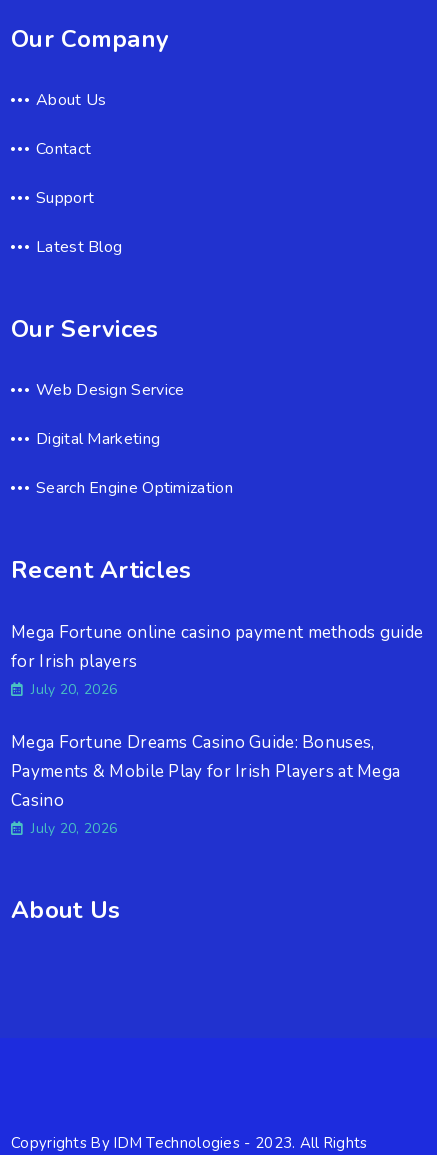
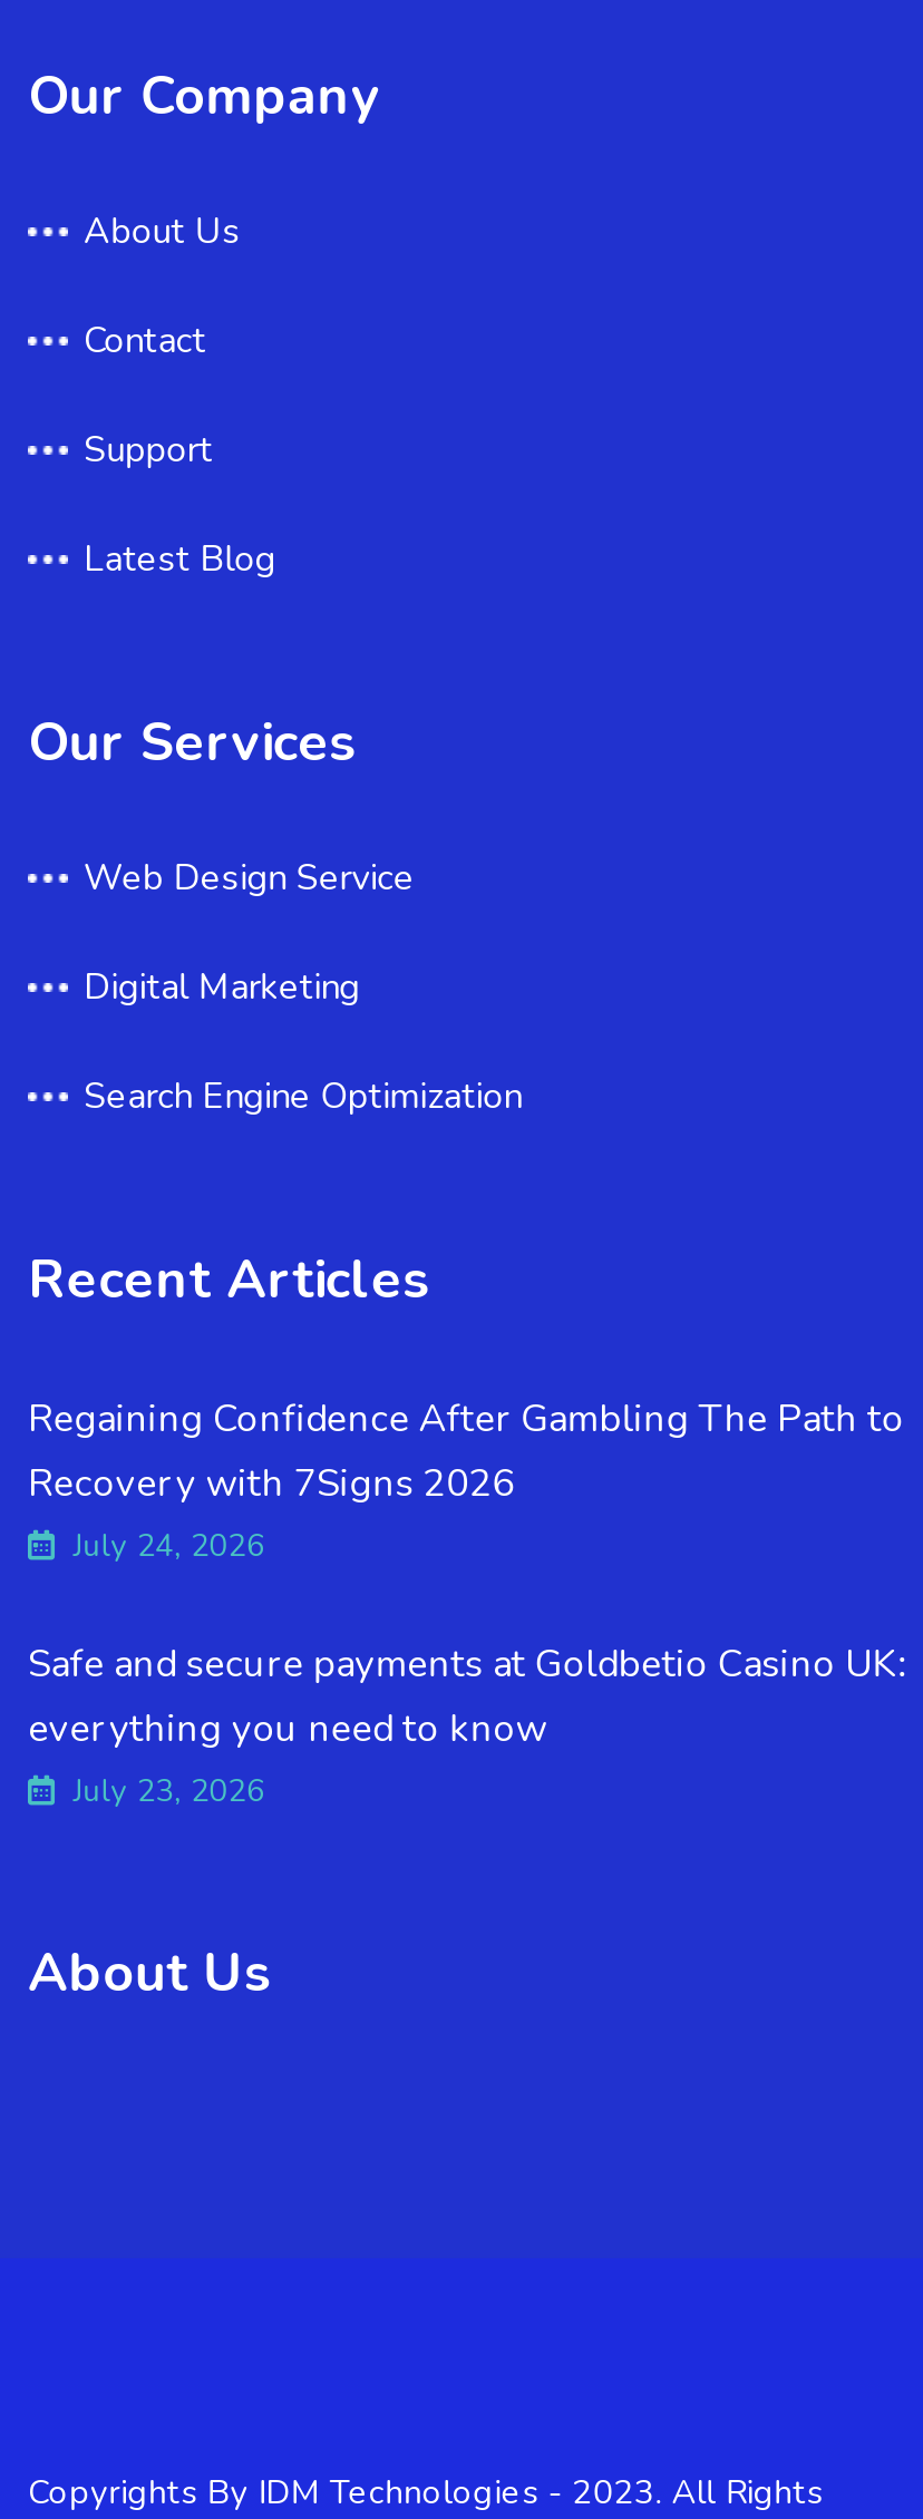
- Mega Fortune online casino payment methods guide
- for Irish players
- July 20, 2026
+ Regaining Confidence After Gambling The Path to
+ Recovery with 7Signs 2026
+ July 24, 2026

- Mega Fortune Dreams Casino Guide: Bonuses,
- Payments & Mobile Play for Irish Players at Mega
- Casino
- July 20, 2026
+ Safe and secure payments at Goldbetio Casino UK:
+ everything you need to know
+ July 23, 2026
